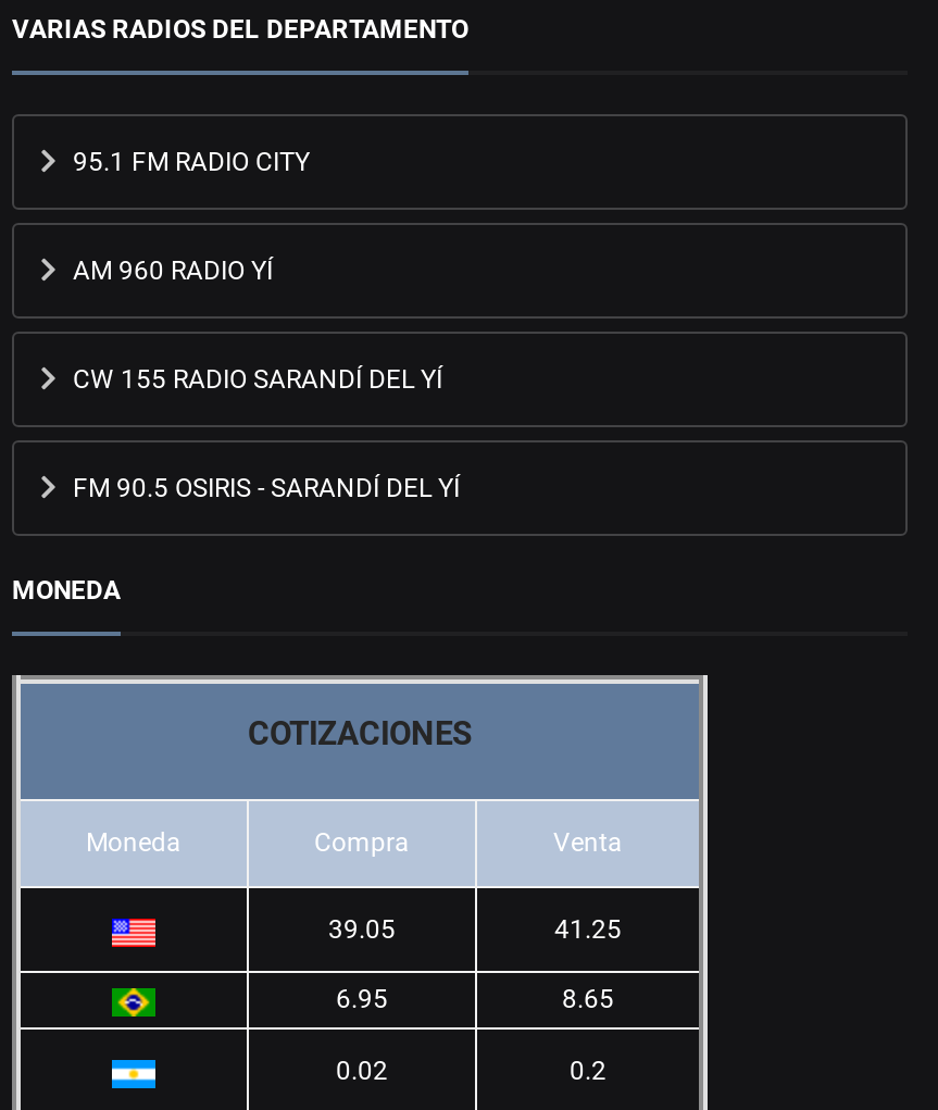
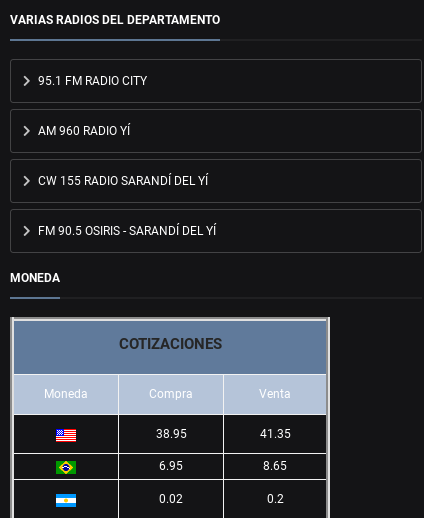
- 39.05
+ 38.95

- 41.25
+ 41.35
